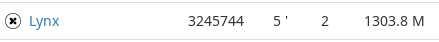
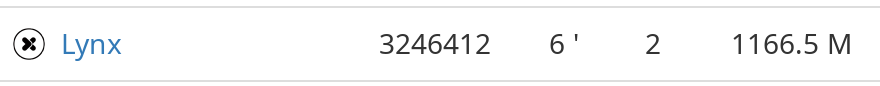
- 3245744
+ 3246412

- 5 '
+ 6 '

- 1303.8 M
+ 1166.5 M
